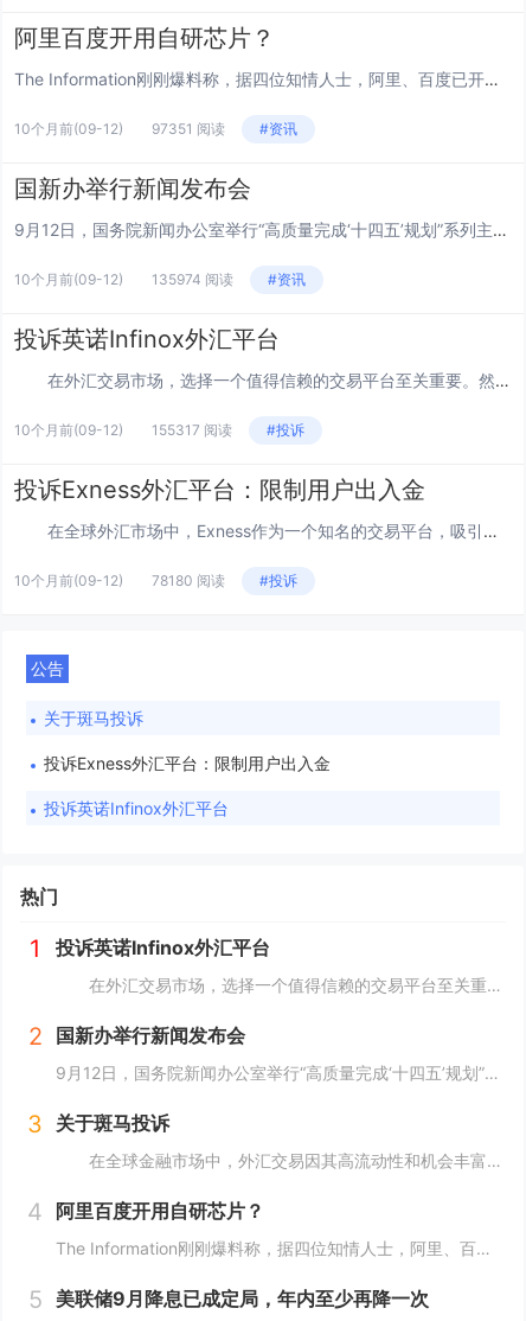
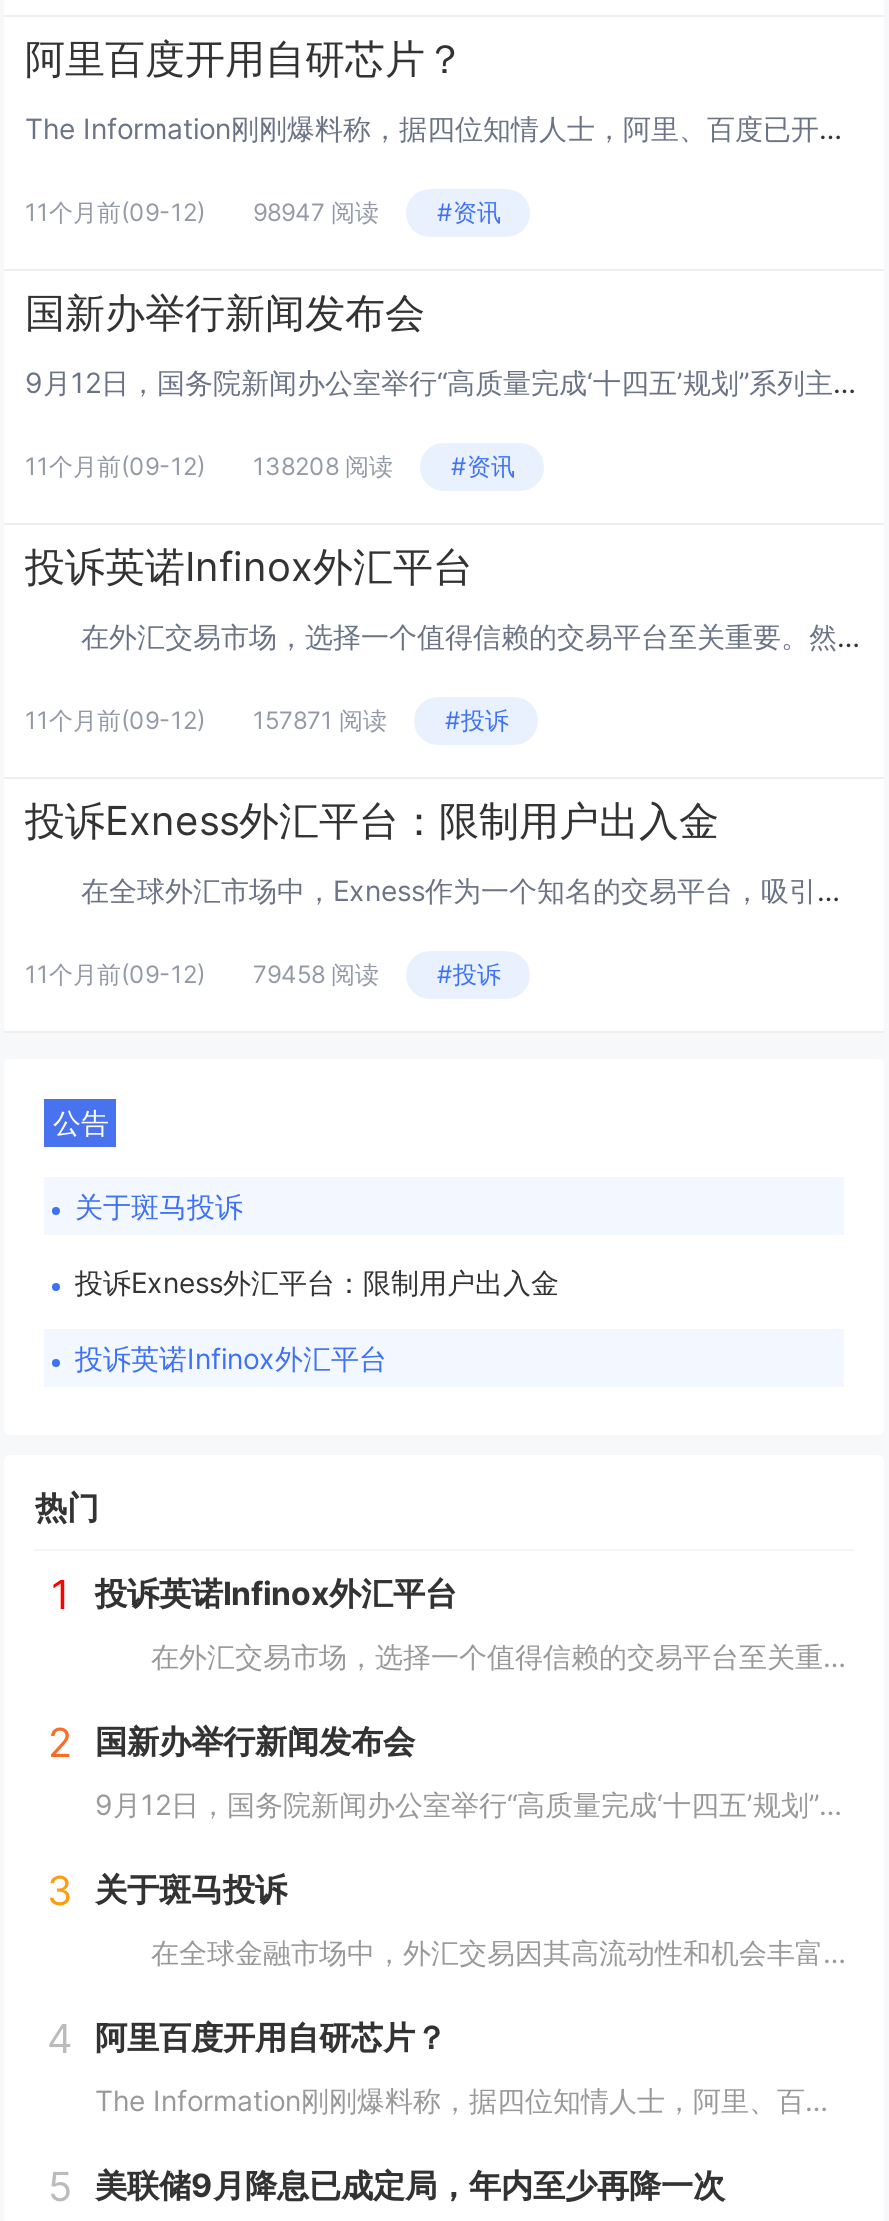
- 10个月前(09-12)
+ 11个月前(09-12)

- 97351 阅读
+ 98947 阅读

- 10个月前(09-12)
+ 11个月前(09-12)

- 135974 阅读
+ 138208 阅读

- 10个月前(09-12)
+ 11个月前(09-12)

- 155317 阅读
+ 157871 阅读

- 10个月前(09-12)
+ 11个月前(09-12)

- 78180 阅读
+ 79458 阅读
